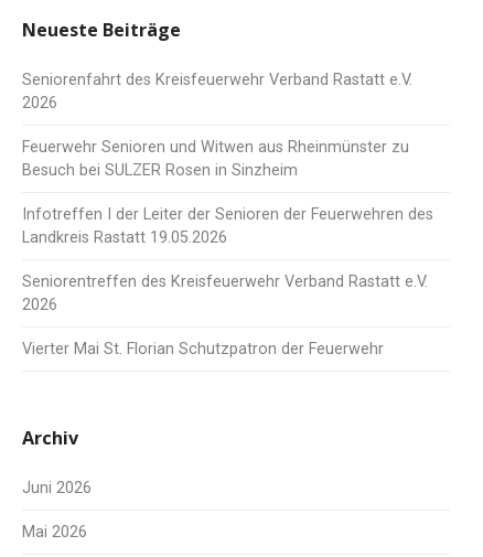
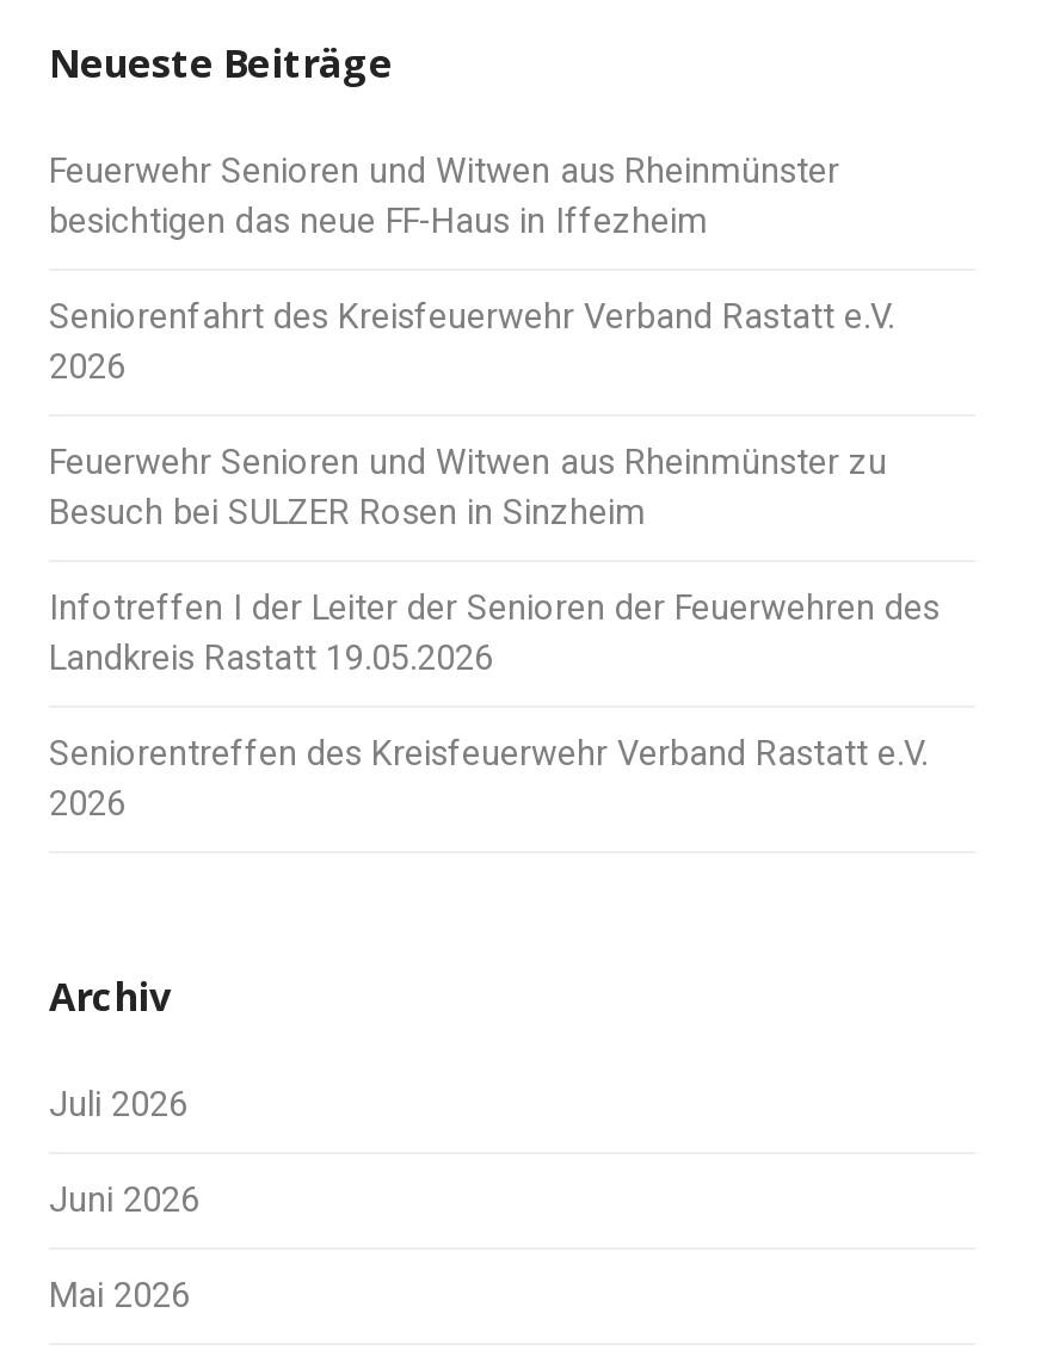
+ Feuerwehr Senioren und Witwen aus Rheinmünster
+ besichtigen das neue FF-Haus in Iffezheim

- Vierter Mai St. Florian Schutzpatron der Feuerwehr

+ Juli 2026
